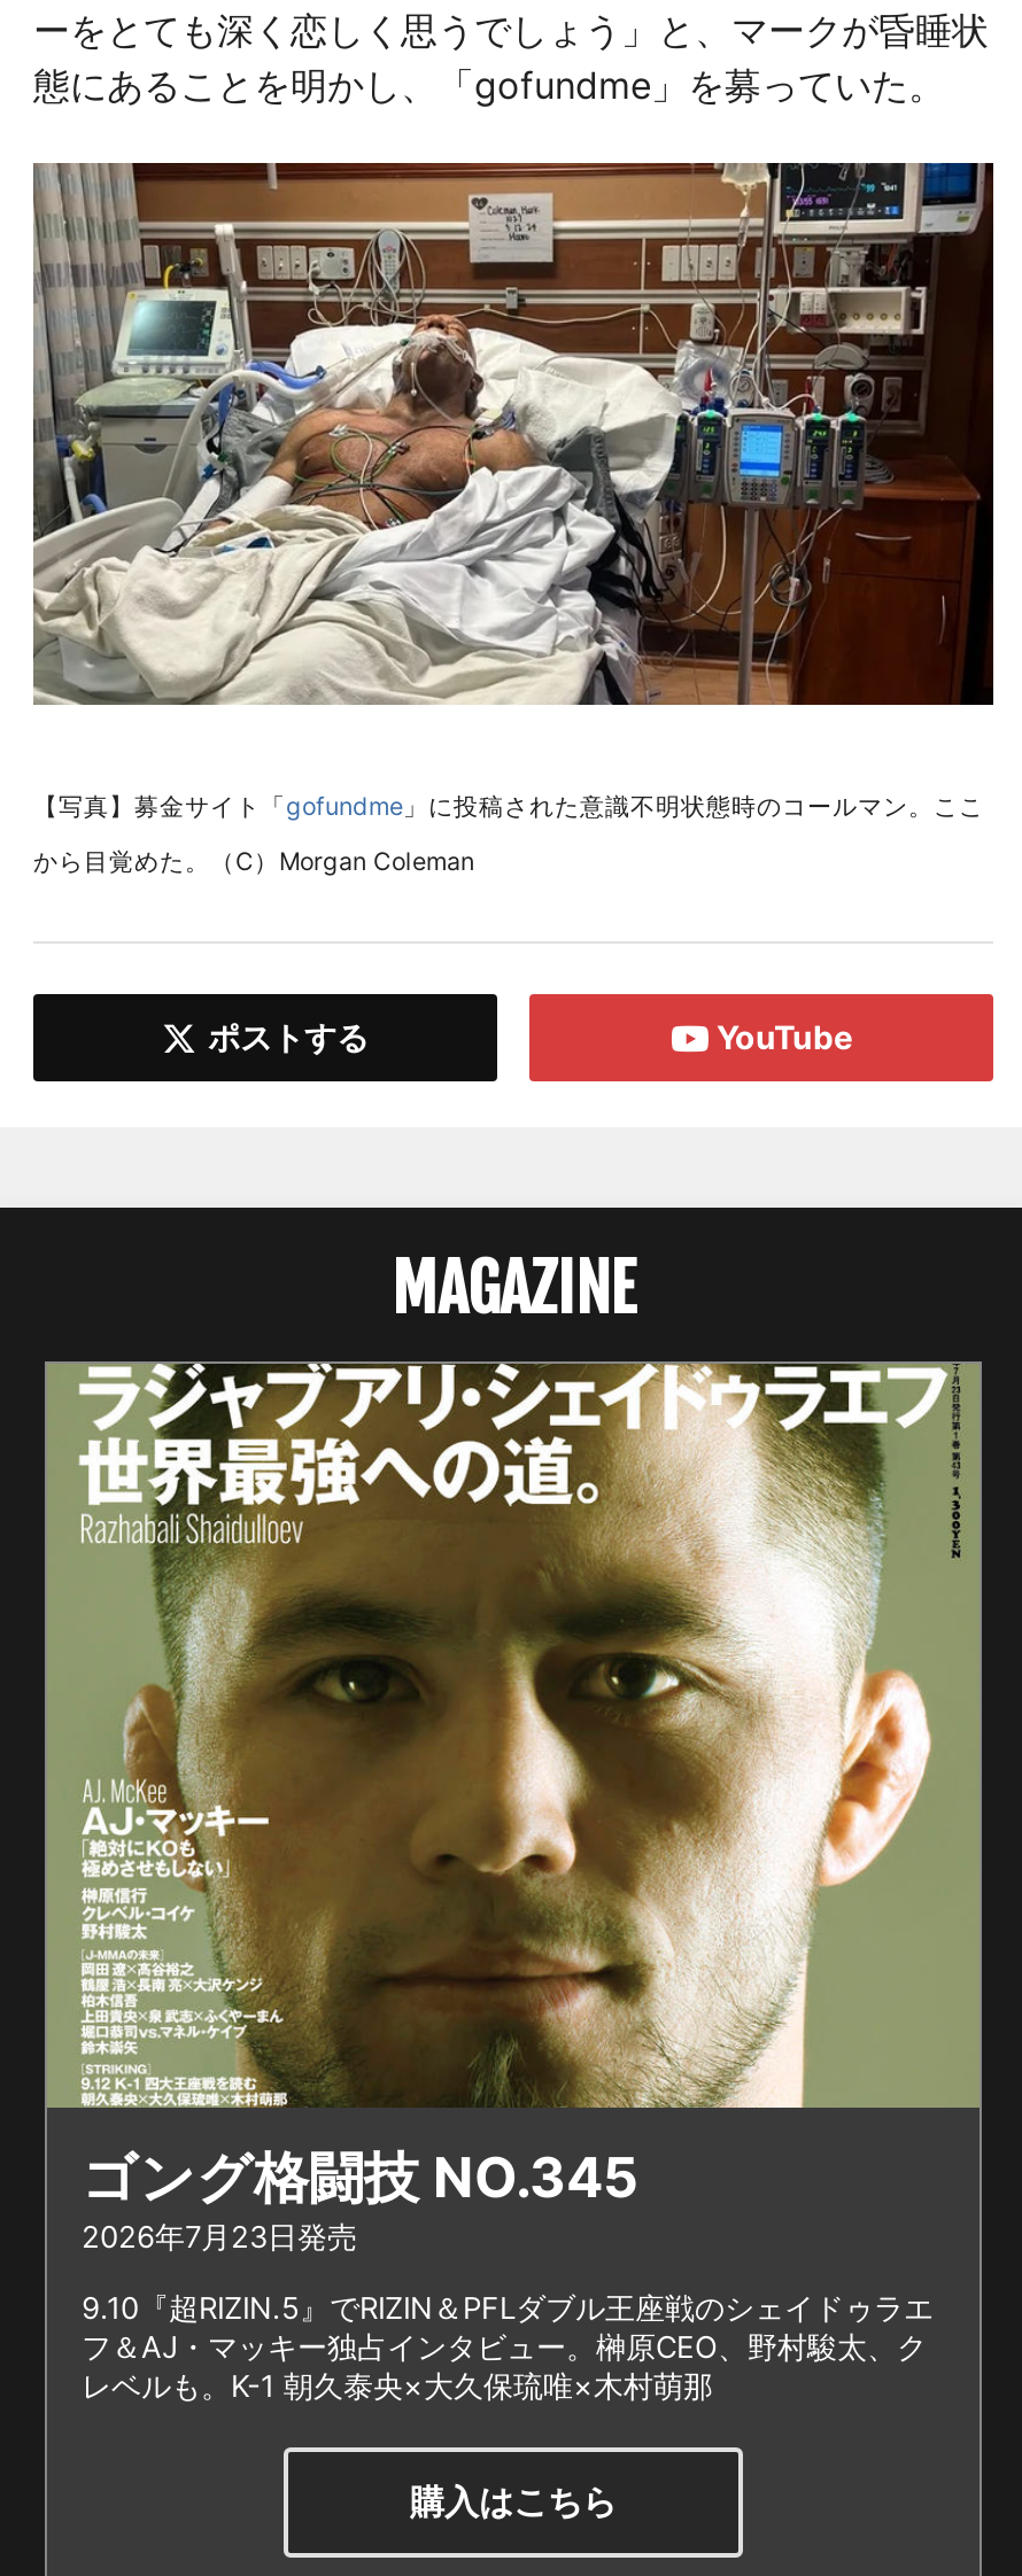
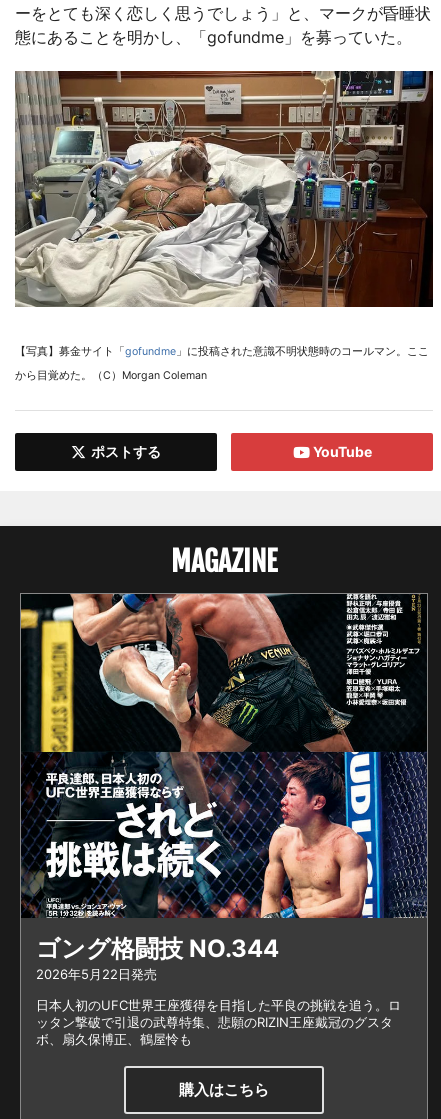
- [image]
- ゴング格闘技 NO.345
- 2026年7月23日発売
+ [image]
+ ゴング格闘技 NO.344
+ 2026年5月22日発売

- 9.10『超RIZIN.5』でRIZIN＆PFLダブル王座戦のシェイドゥラエ
- フ＆AJ・マッキー独占インタビュー。榊原CEO、野村駿太、ク
- レベルも。K-1 朝久泰央×大久保琉唯×木村萌那
+ 日本人初のUFC世界王座獲得を目指した平良の挑戦を追う。ロ
+ ッタン撃破で引退の武尊特集、悲願のRIZIN王座戴冠のグスタ
+ ボ、扇久保博正、鶴屋怜も
